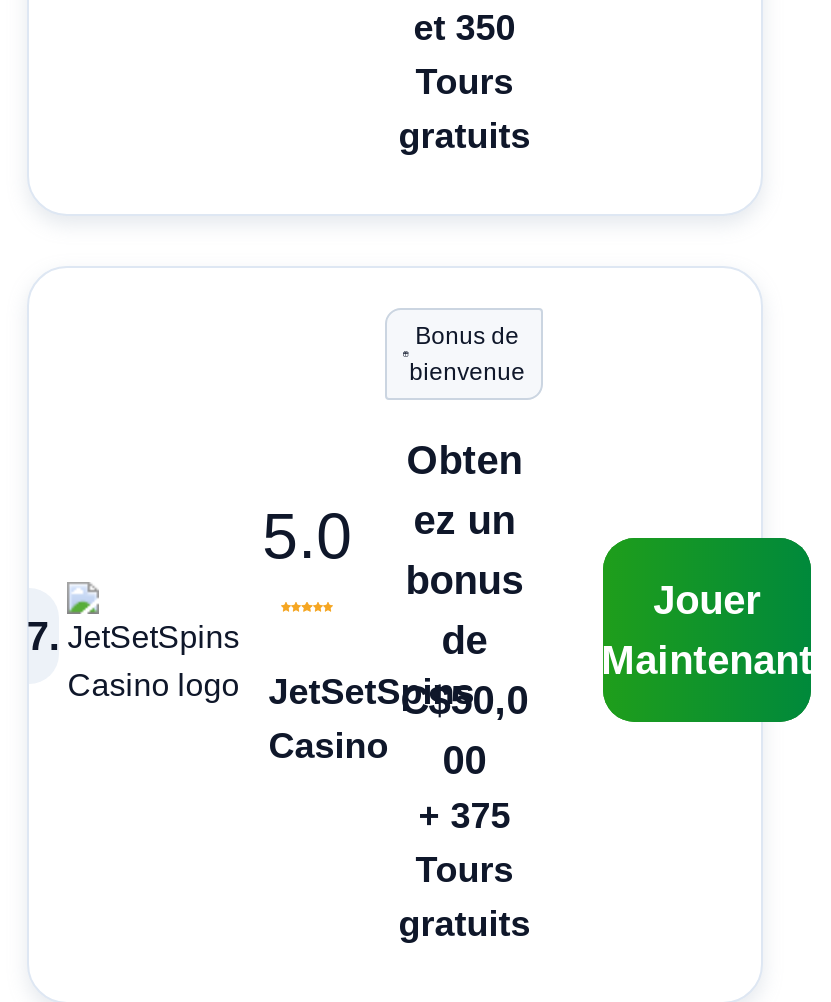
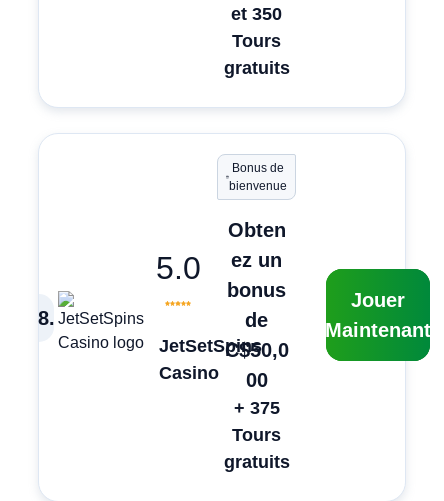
- 7.
+ 8.
